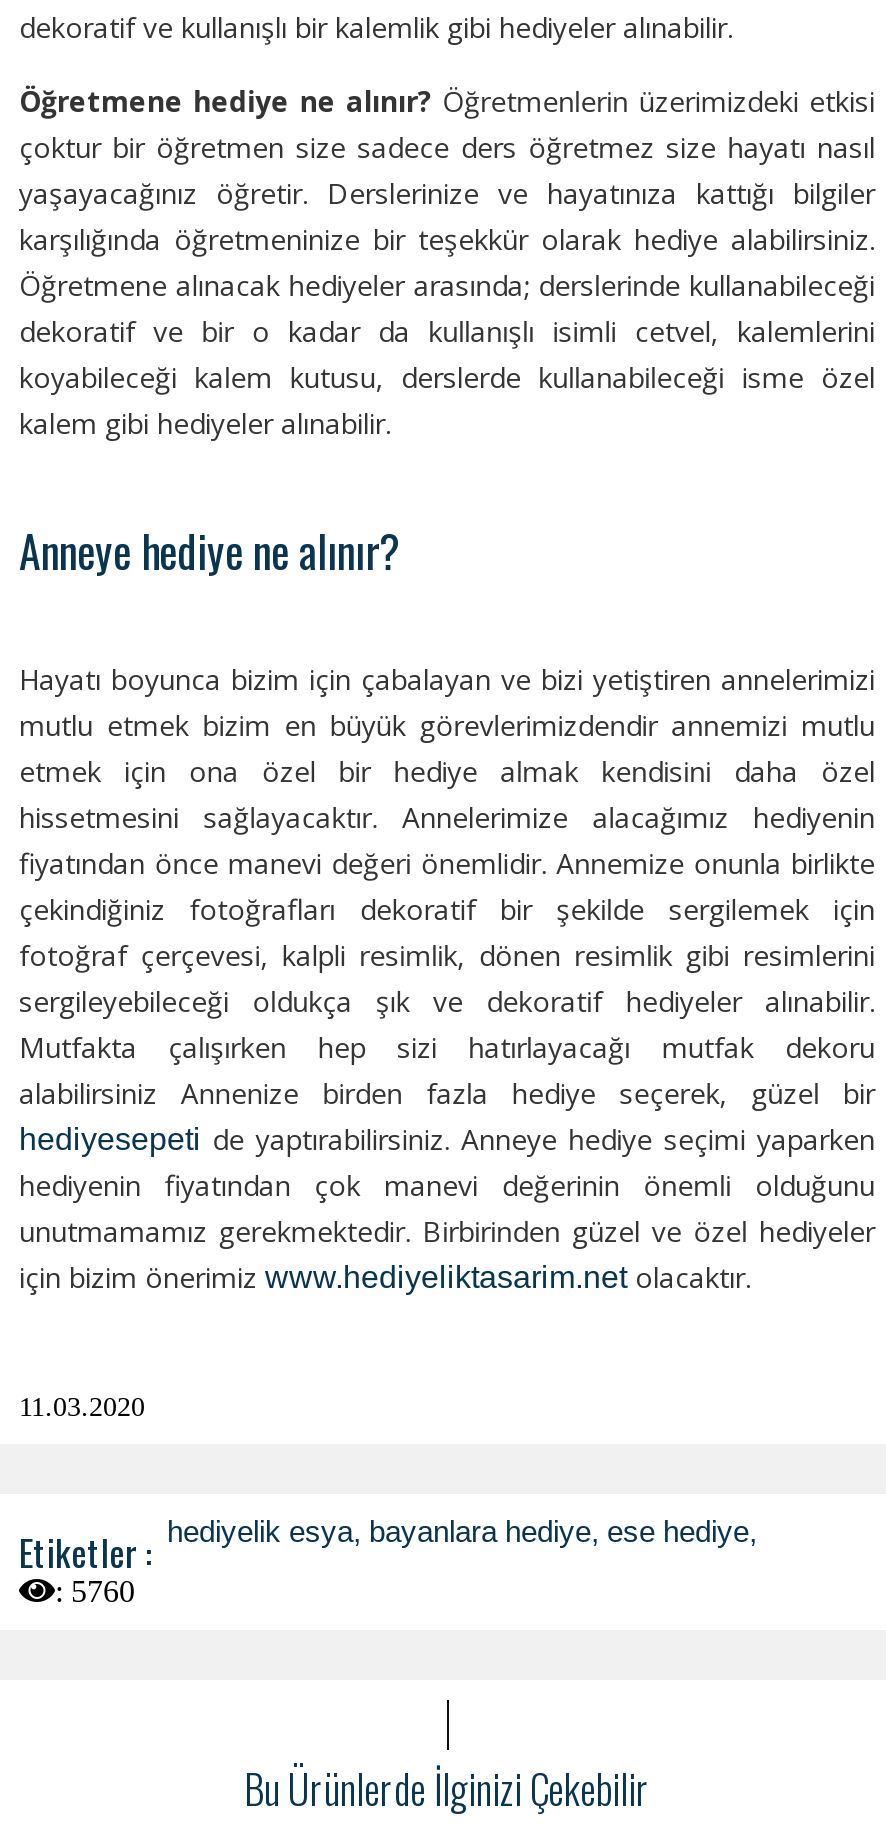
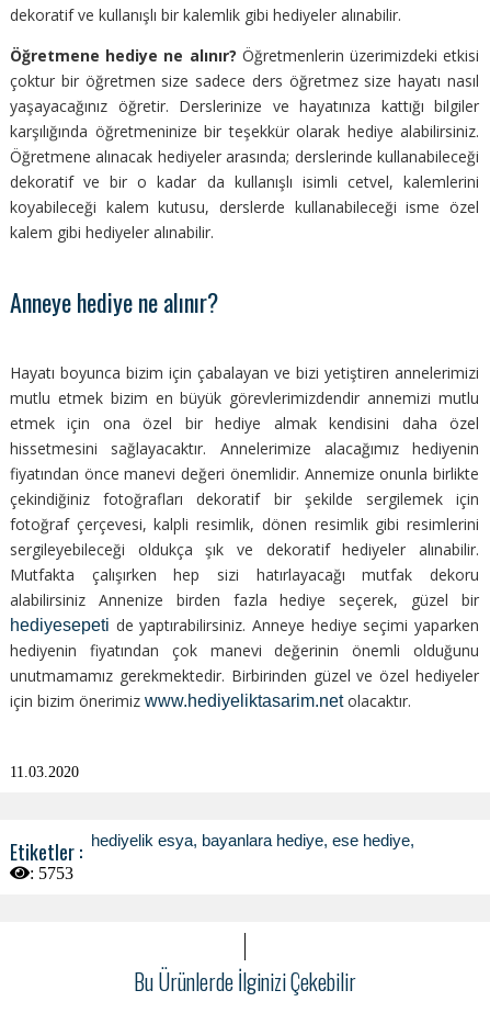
- : 5760
+ : 5753
